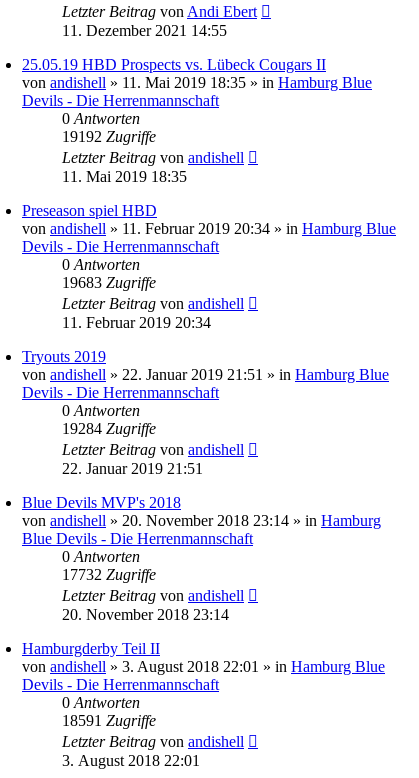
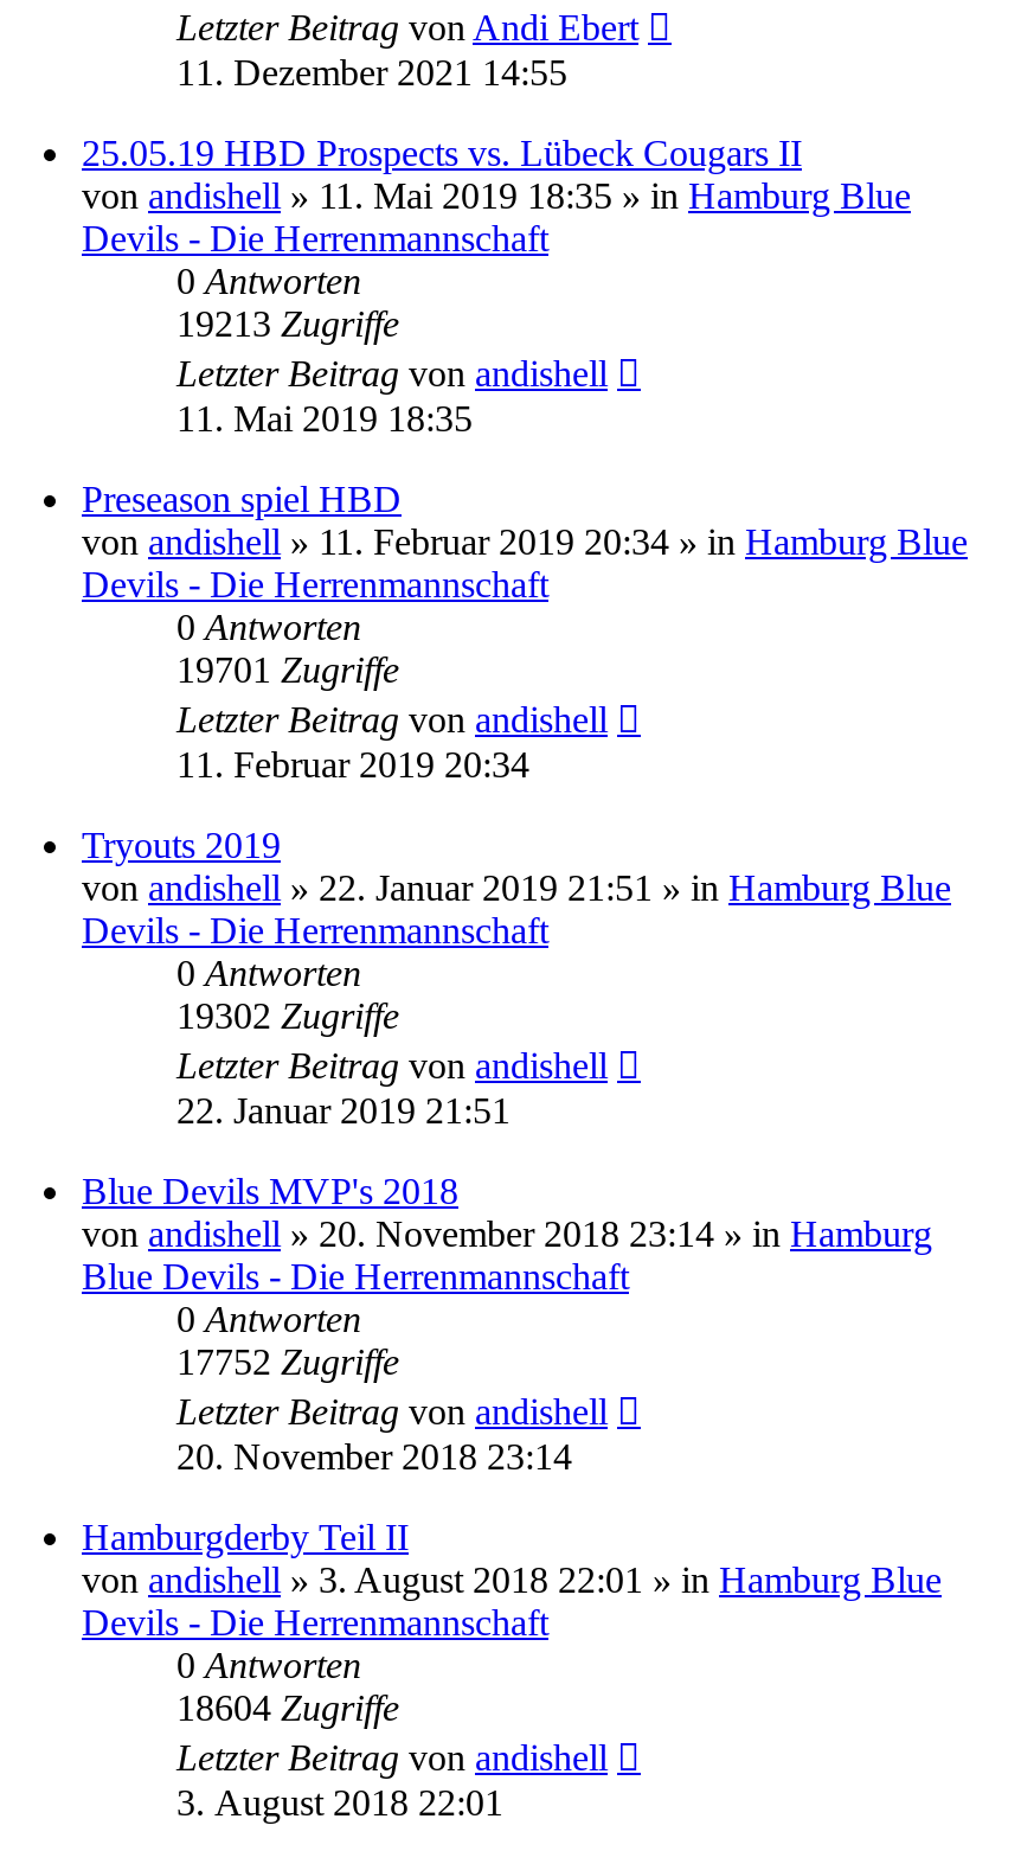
- 19192 Zugriffe
+ 19213 Zugriffe

- 19683 Zugriffe
+ 19701 Zugriffe

- 19284 Zugriffe
+ 19302 Zugriffe

- 17732 Zugriffe
+ 17752 Zugriffe

- 18591 Zugriffe
+ 18604 Zugriffe
